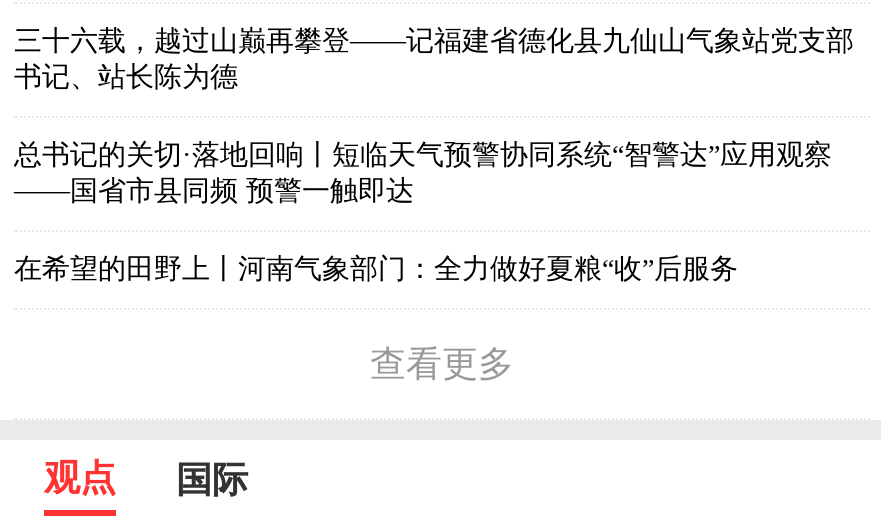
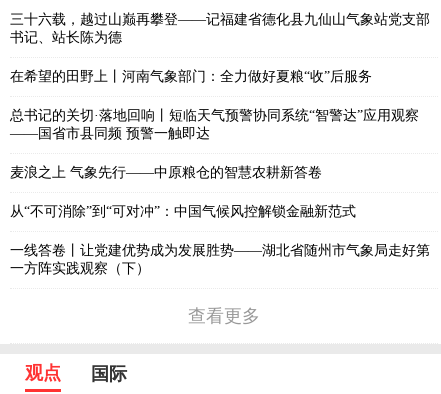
+ 麦浪之上 气象先行——中原粮仓的智慧农耕新答卷
+ 从“不可消除”到“可对冲”：中国气候风控解锁金融新范式
+ 一线答卷丨让党建优势成为发展胜势——湖北省随州市气象局走好第
+ 一方阵实践观察（下）

moved up: 在希望的田野上丨河南气象部门：全力做好夏粮“收”后服务
